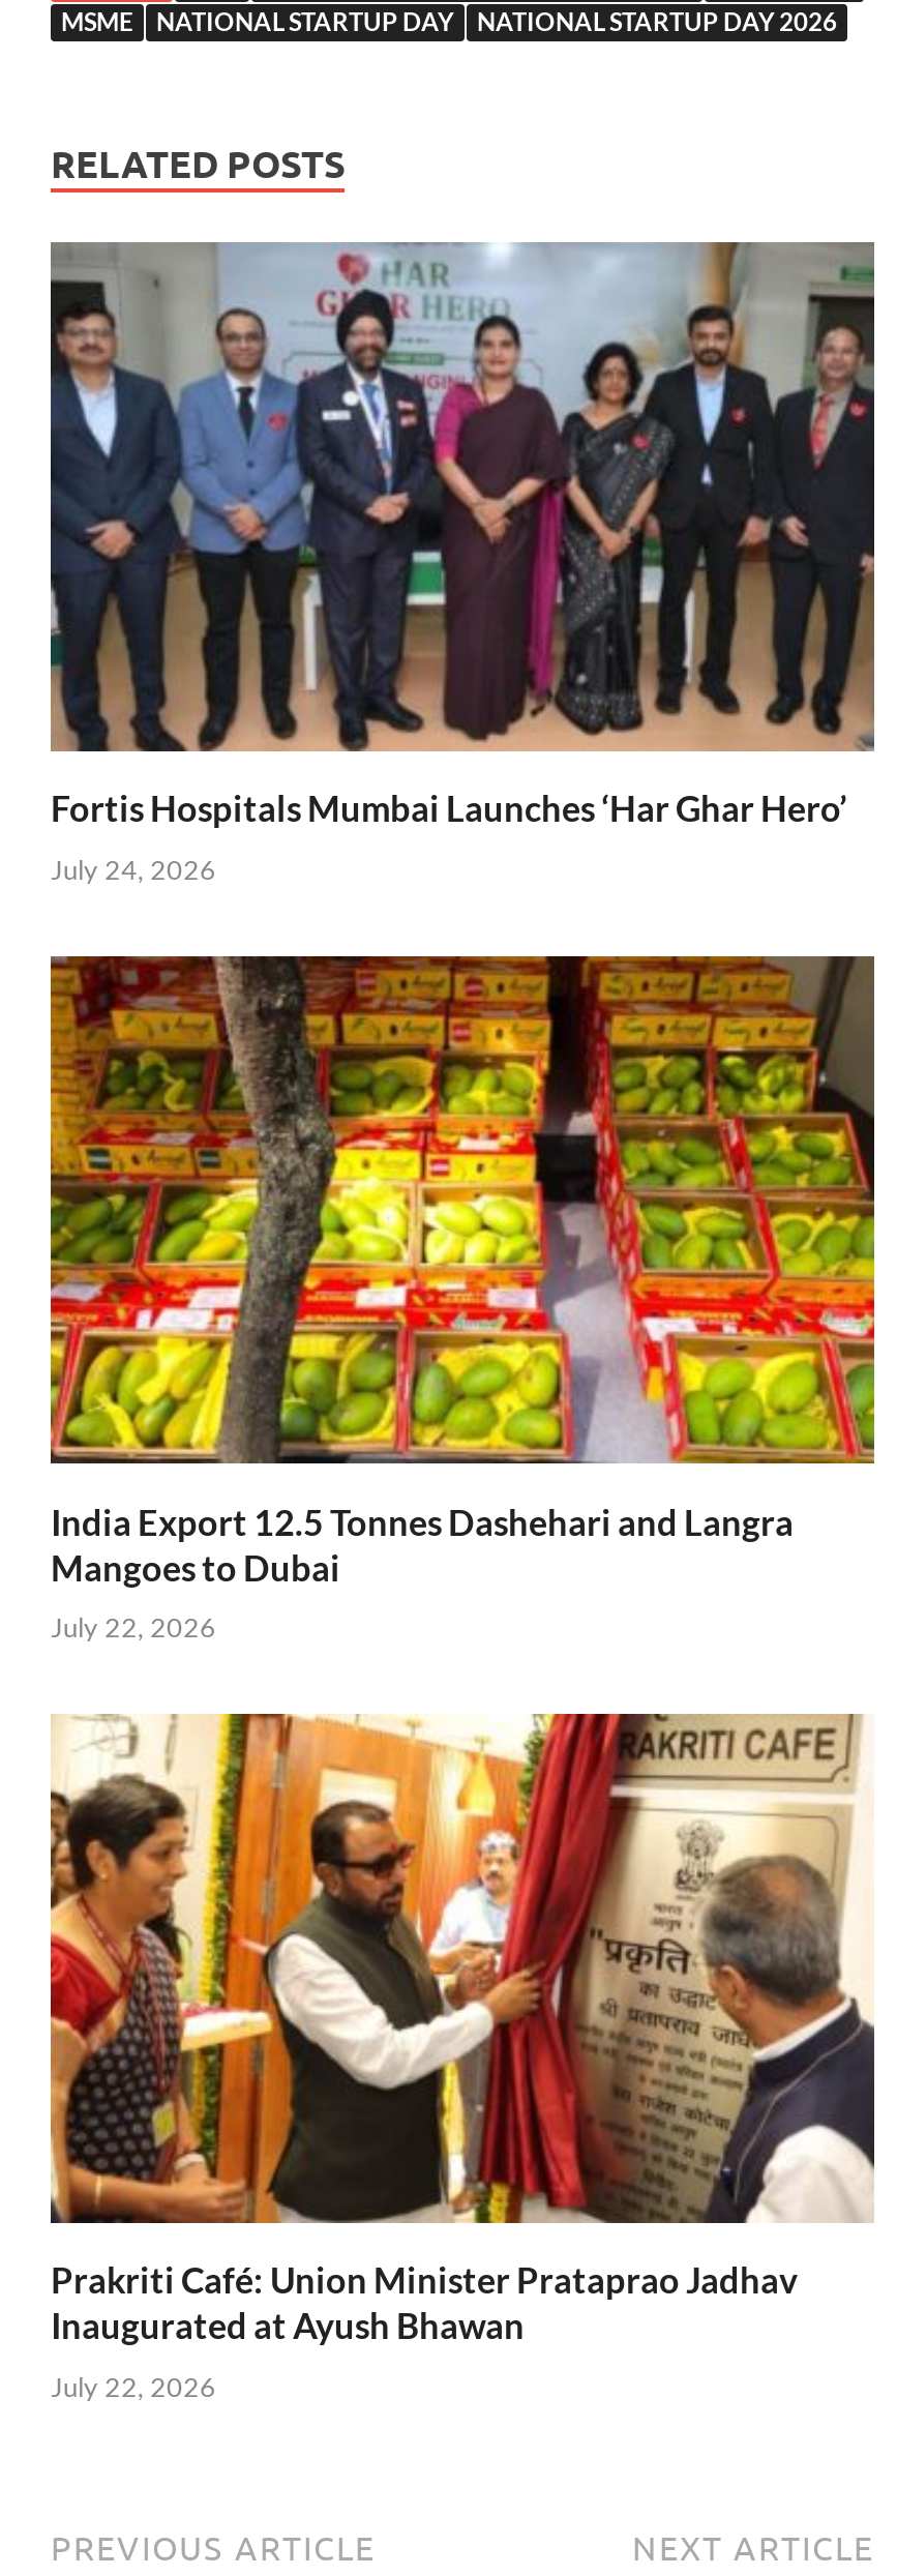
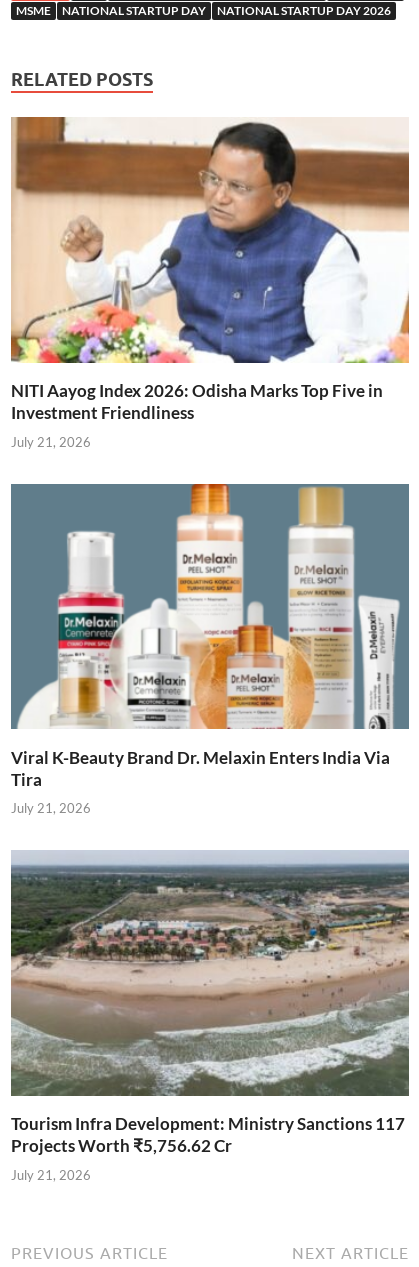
- [image]
- Fortis Hospitals Mumbai Launches ‘Har Ghar Hero’
+ [image]
+ NITI Aayog Index 2026: Odisha Marks Top Five in
+ Investment Friendliness

- July 24, 2026
+ July 21, 2026

- [image]
- India Export 12.5 Tonnes Dashehari and Langra
- Mangoes to Dubai
+ [image]
+ Viral K-Beauty Brand Dr. Melaxin Enters India Via
+ Tira

- July 22, 2026
+ July 21, 2026

- [image]
- Prakriti Café: Union Minister Prataprao Jadhav
- Inaugurated at Ayush Bhawan
+ [image]
+ Tourism Infra Development: Ministry Sanctions 117
+ Projects Worth ₹5,756.62 Cr

- July 22, 2026
+ July 21, 2026
